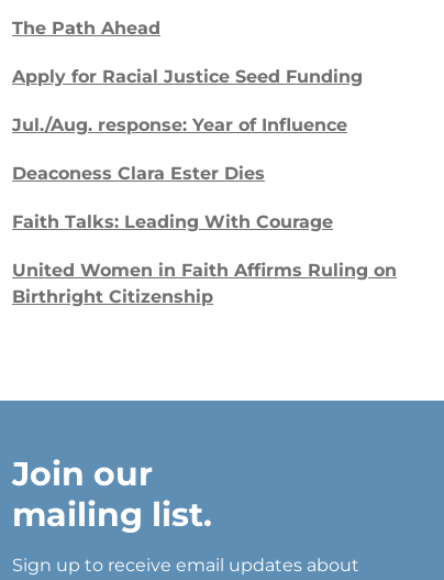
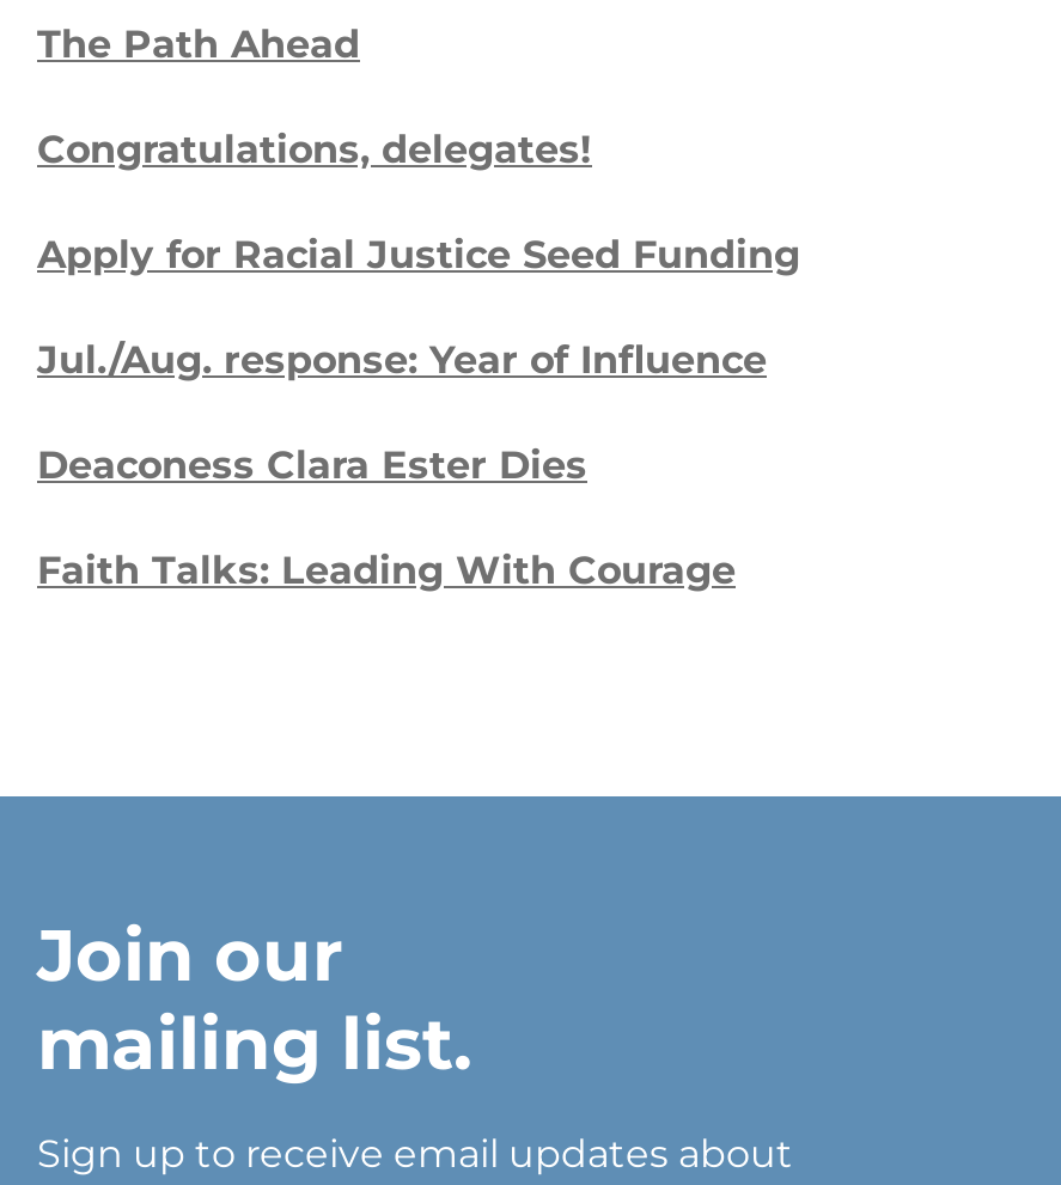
+ Congratulations, delegates!

moved down: Apply for Racial Justice Seed Funding | Jul./Aug. response: Year of Influence | Deaconess Clara Ester Dies | Faith Talks: Leading With Courage

- United Women in Faith Affirms Ruling on
- Birthright Citizenship
